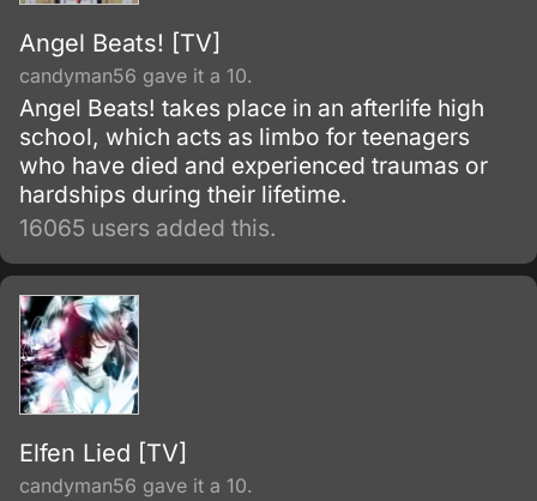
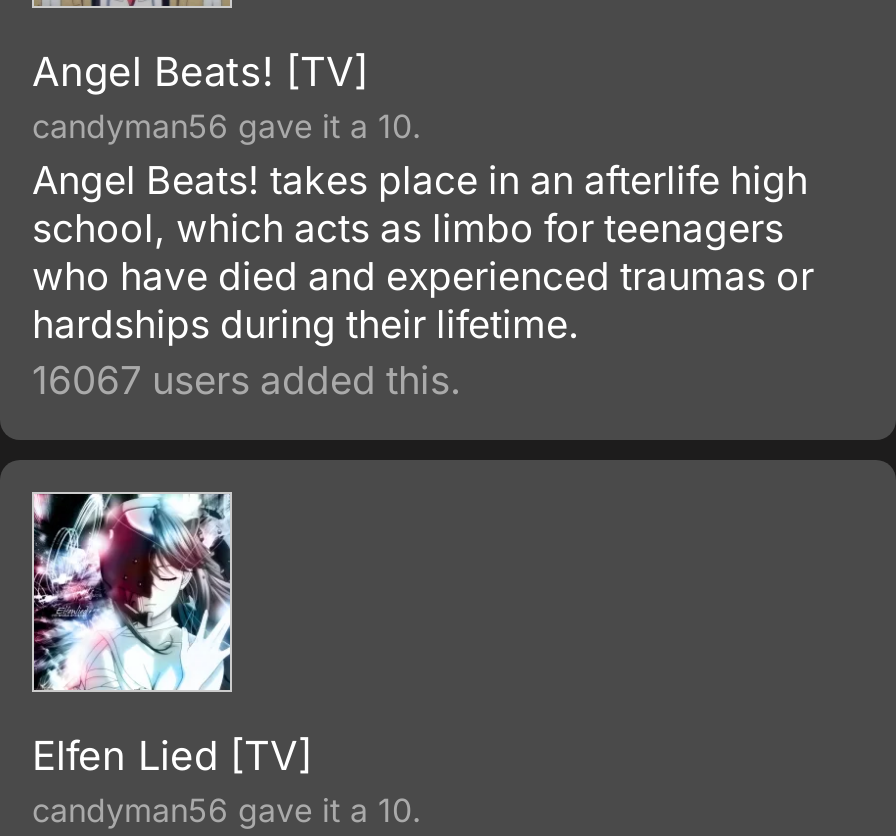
- 16065 users added this.
+ 16067 users added this.
